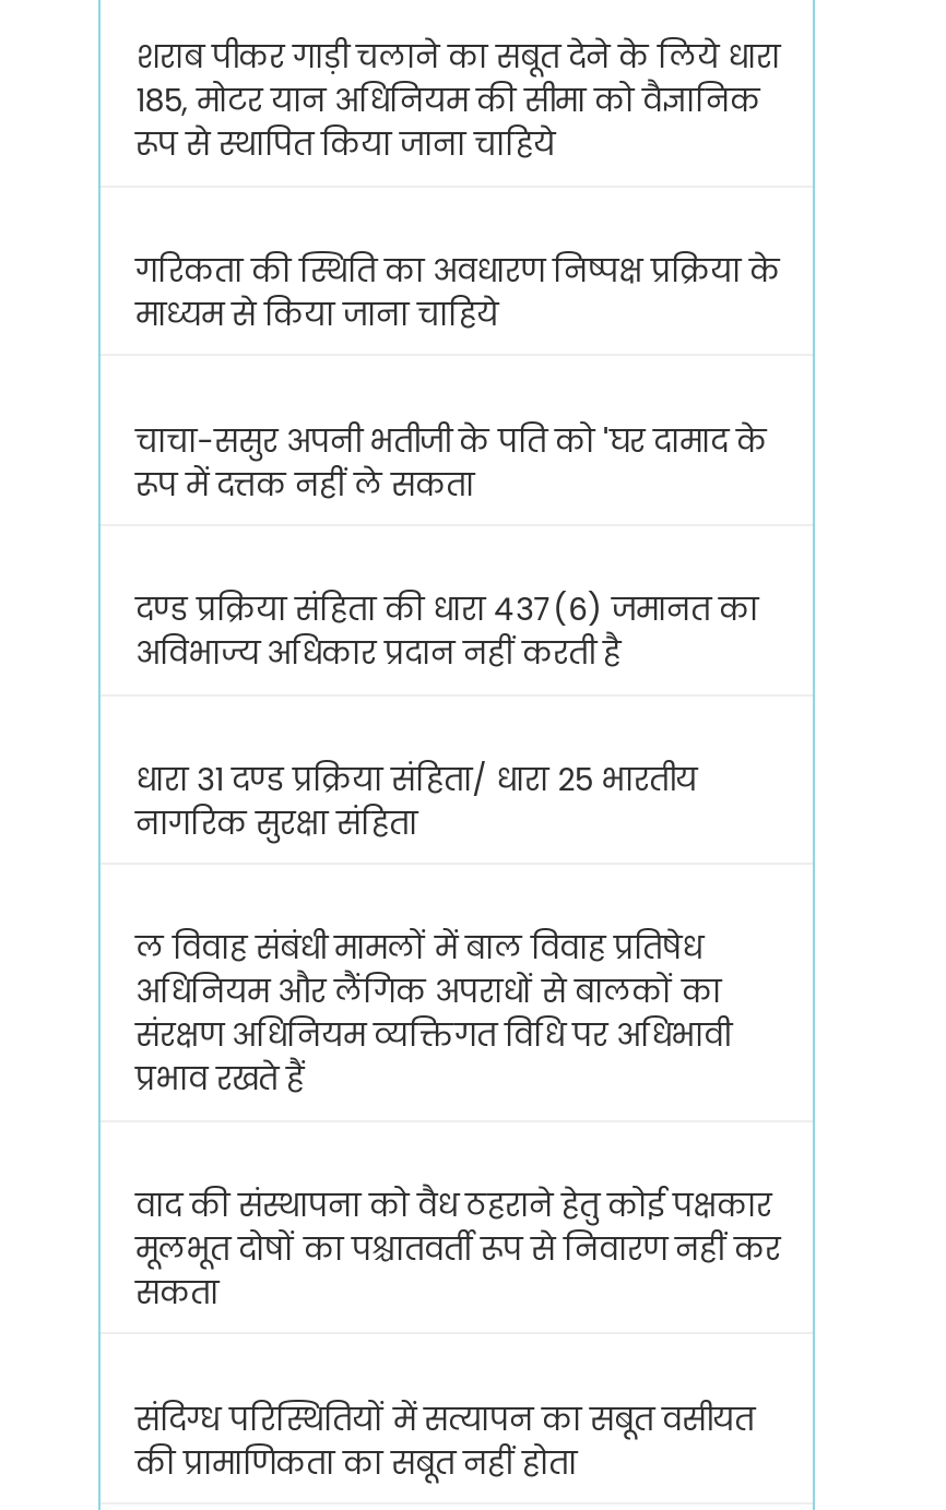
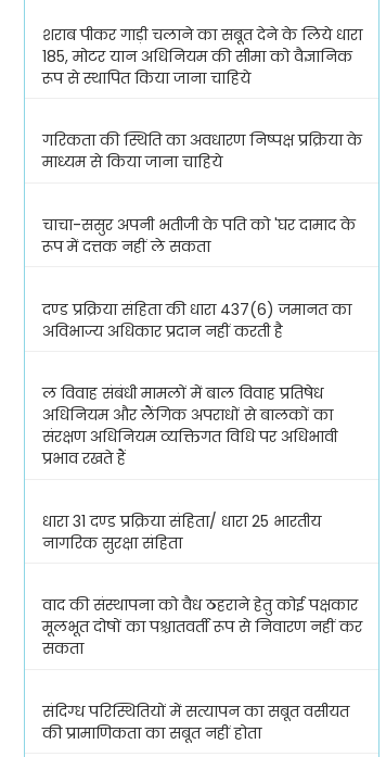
moved down: धारा 31 दण्ड प्रक्रिया संहिता/ धारा 25 भारतीय | नागरिक सुरक्षा संहिता

moved up: ल विवाह संबंधी मामलों में बाल विवाह प्रतिषेध | अधिनियम और लैंगिक अपराधों से बालकों का | संरक्षण अधिनियम व्यक्तिगत विधि पर अधिभावी | प्रभाव रखते हैं
